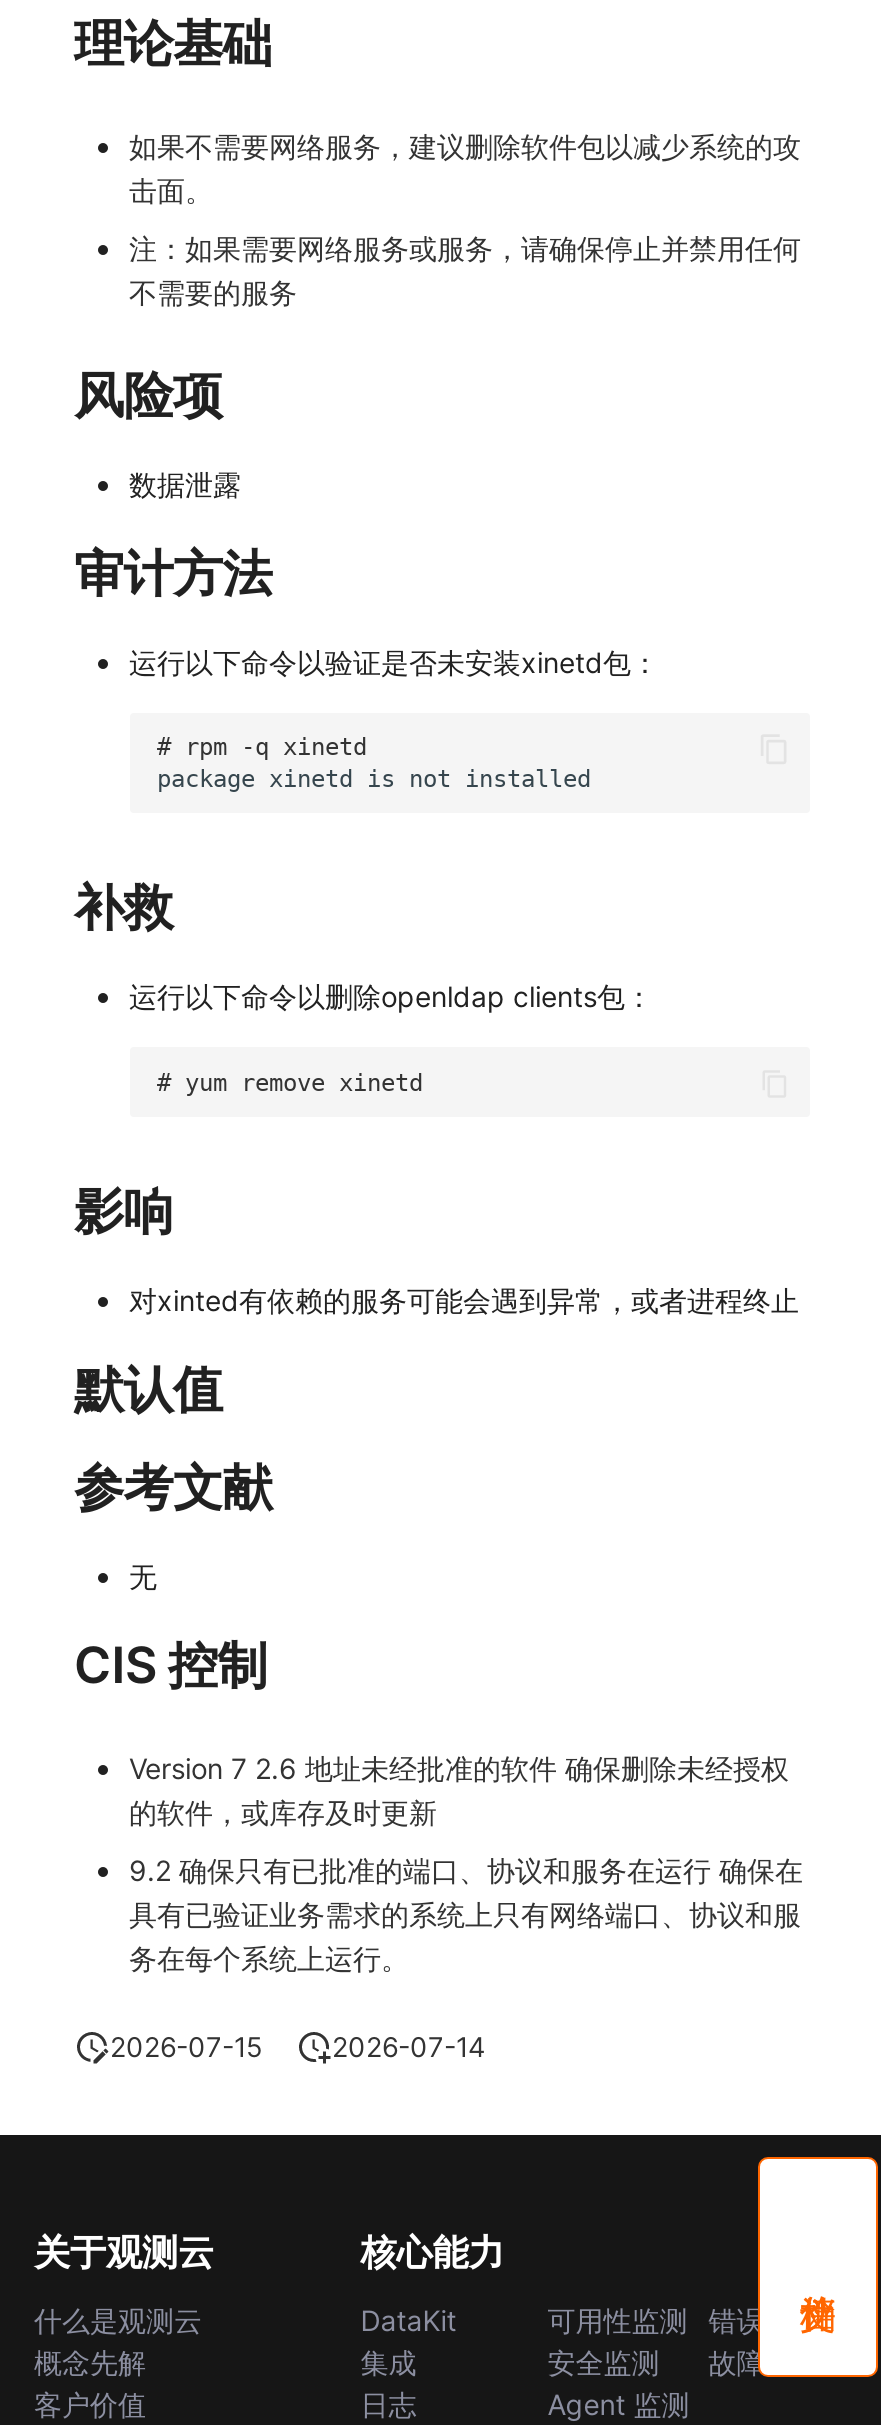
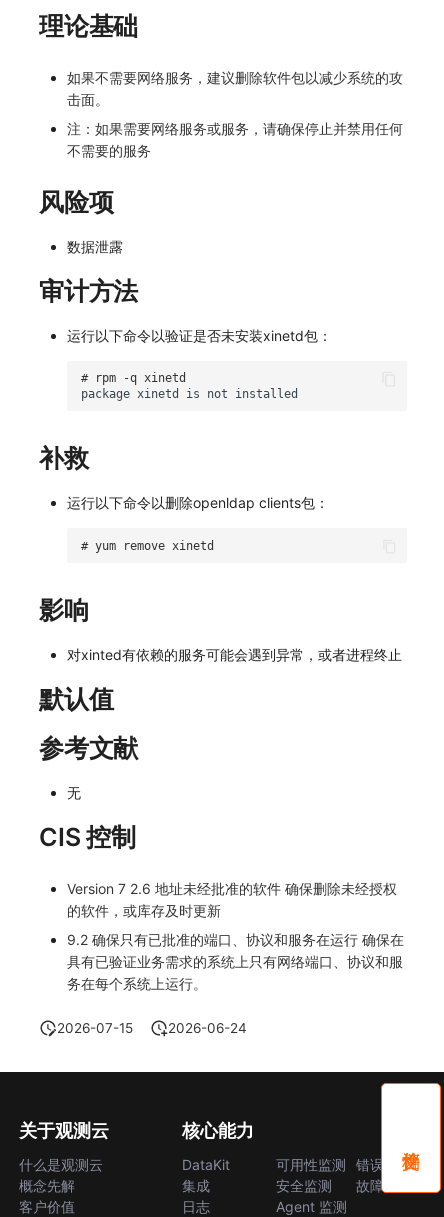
- 2026-07-14
+ 2026-06-24
